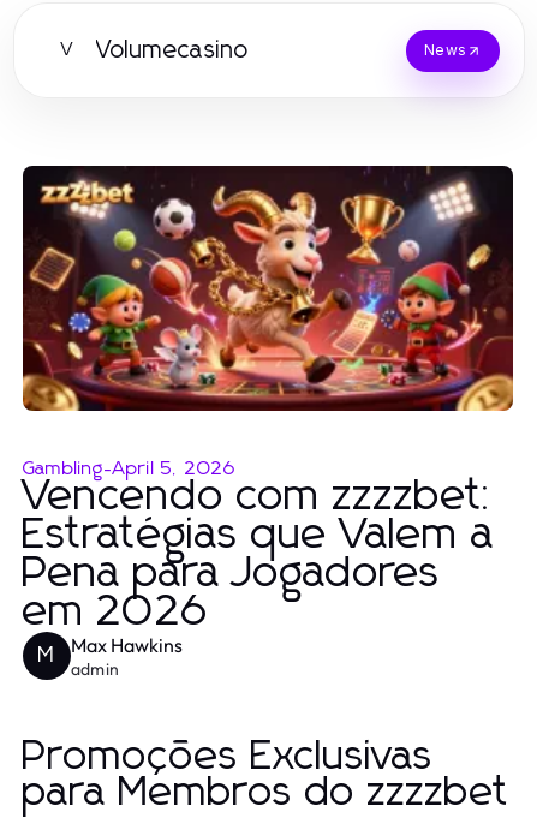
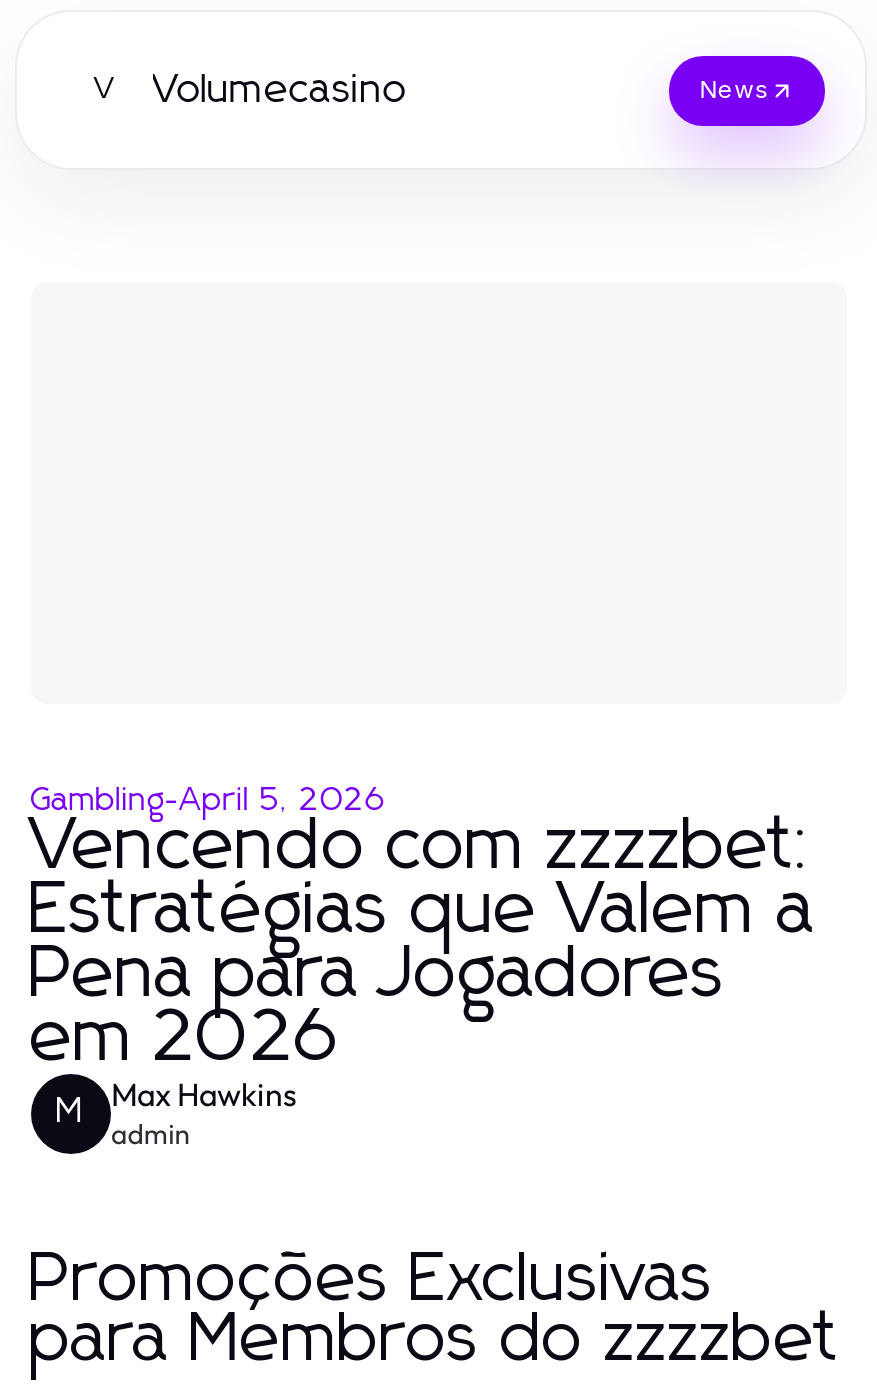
- [image]
